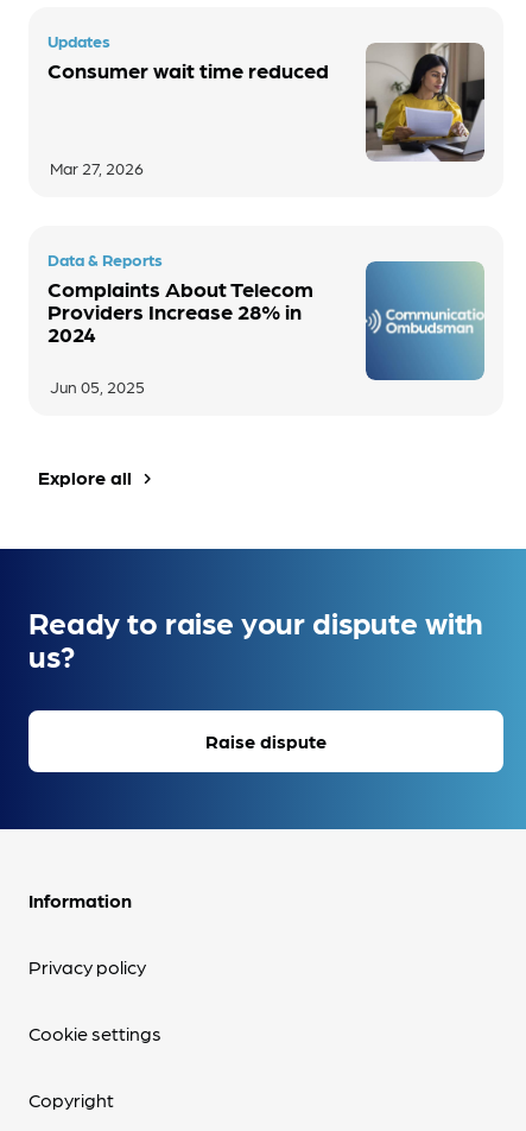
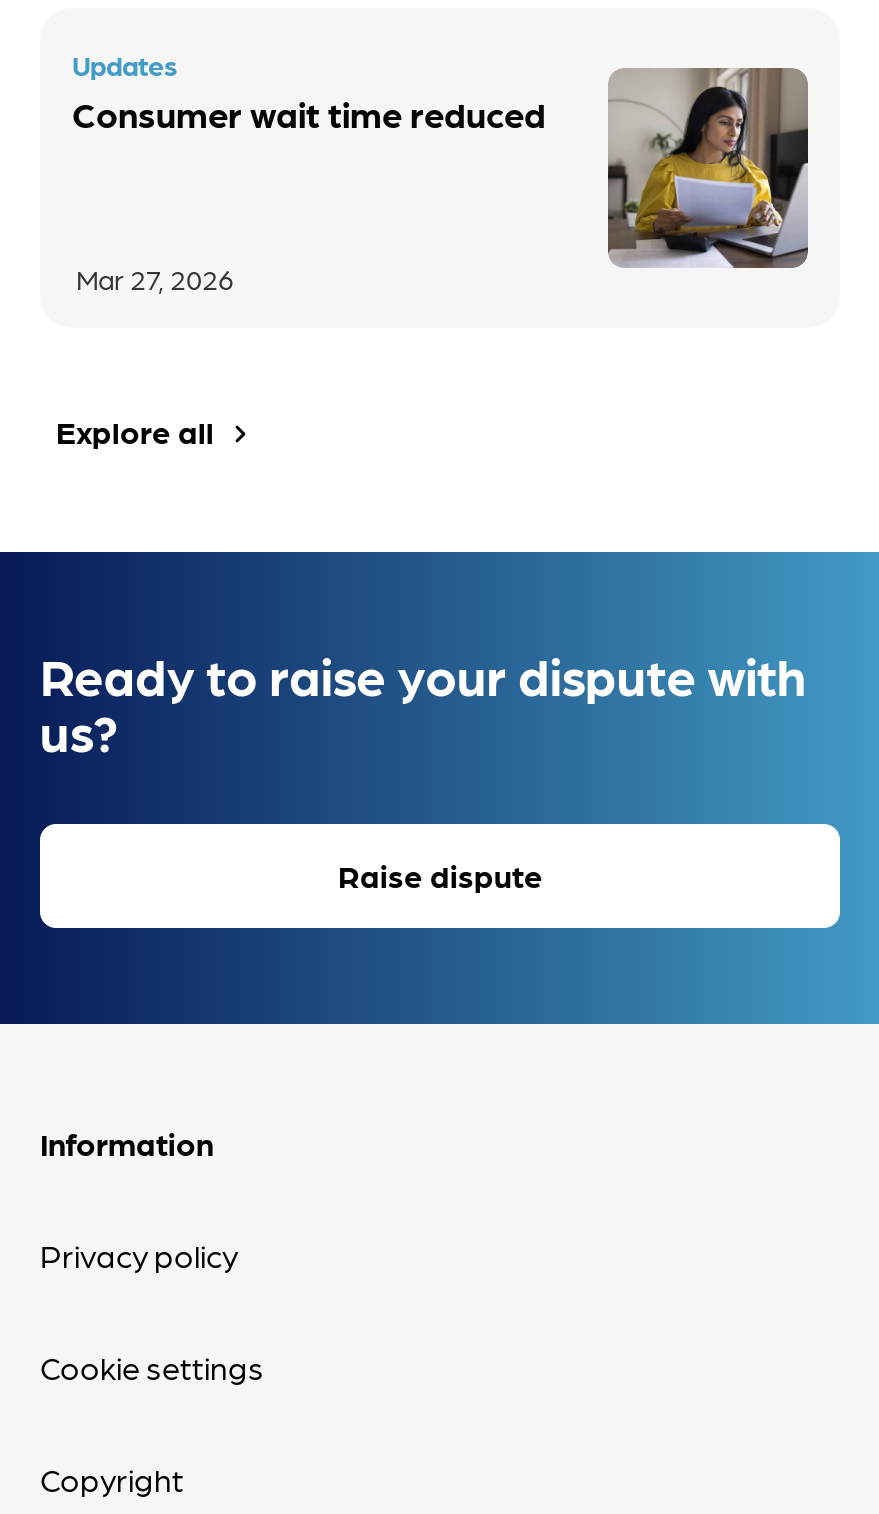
- Data & Reports
- Complaints About Telecom
- Providers Increase 28% in
- 2024
- Jun 05, 2025

- [image]
